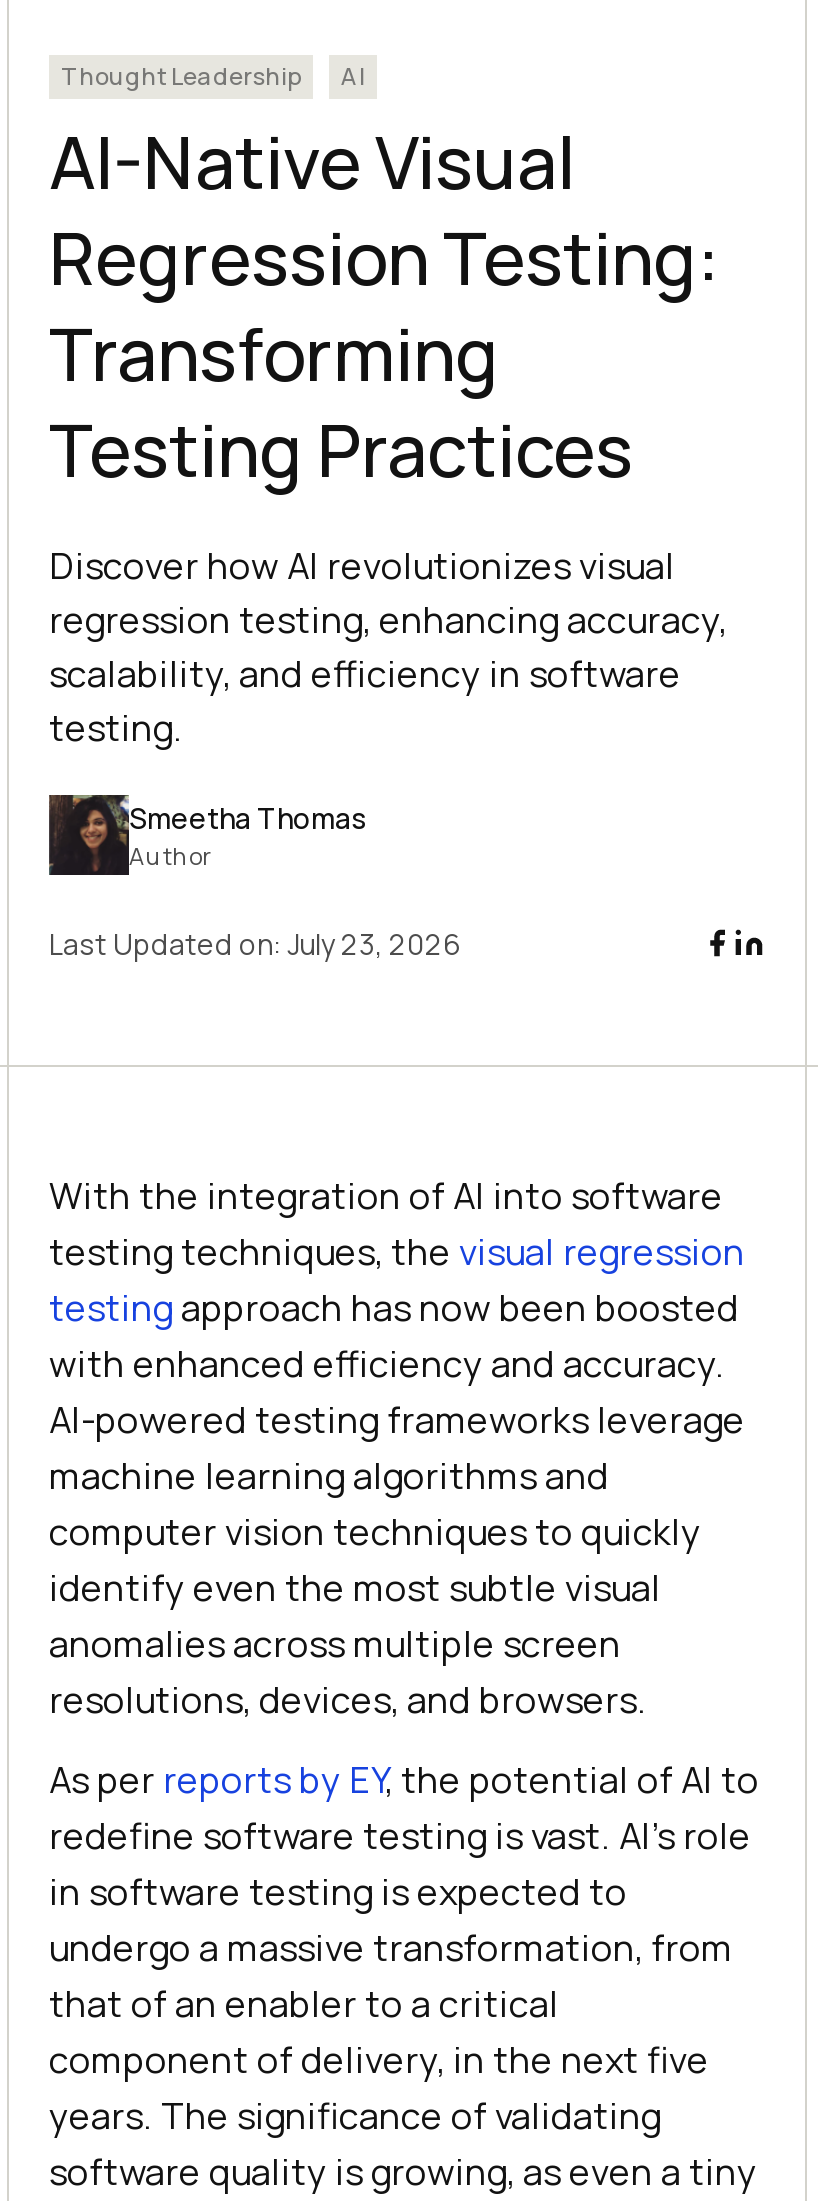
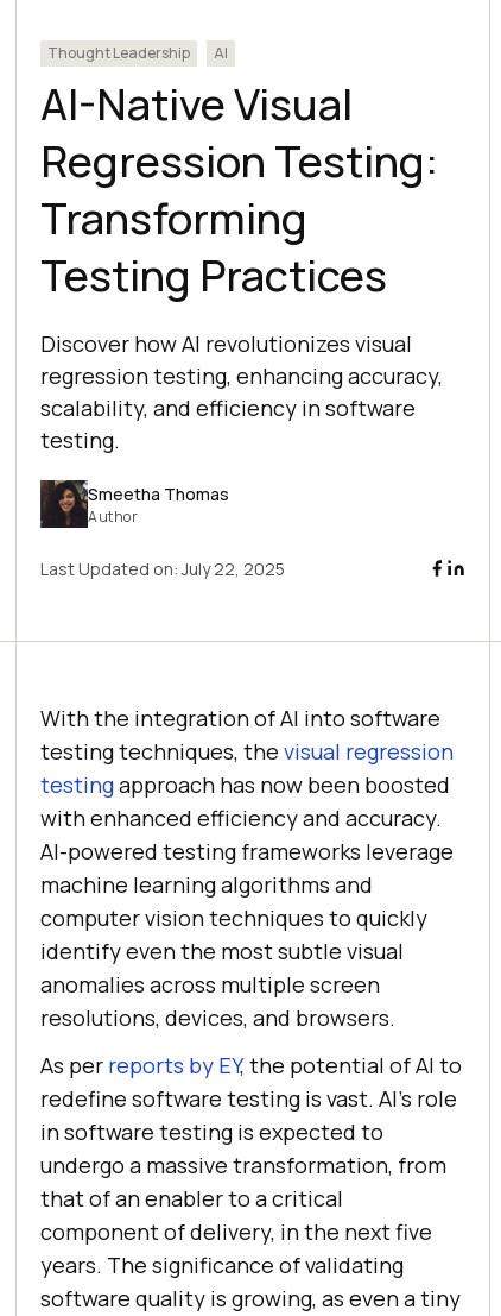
- Last Updated on: July 23, 2026
+ Last Updated on: July 22, 2025
